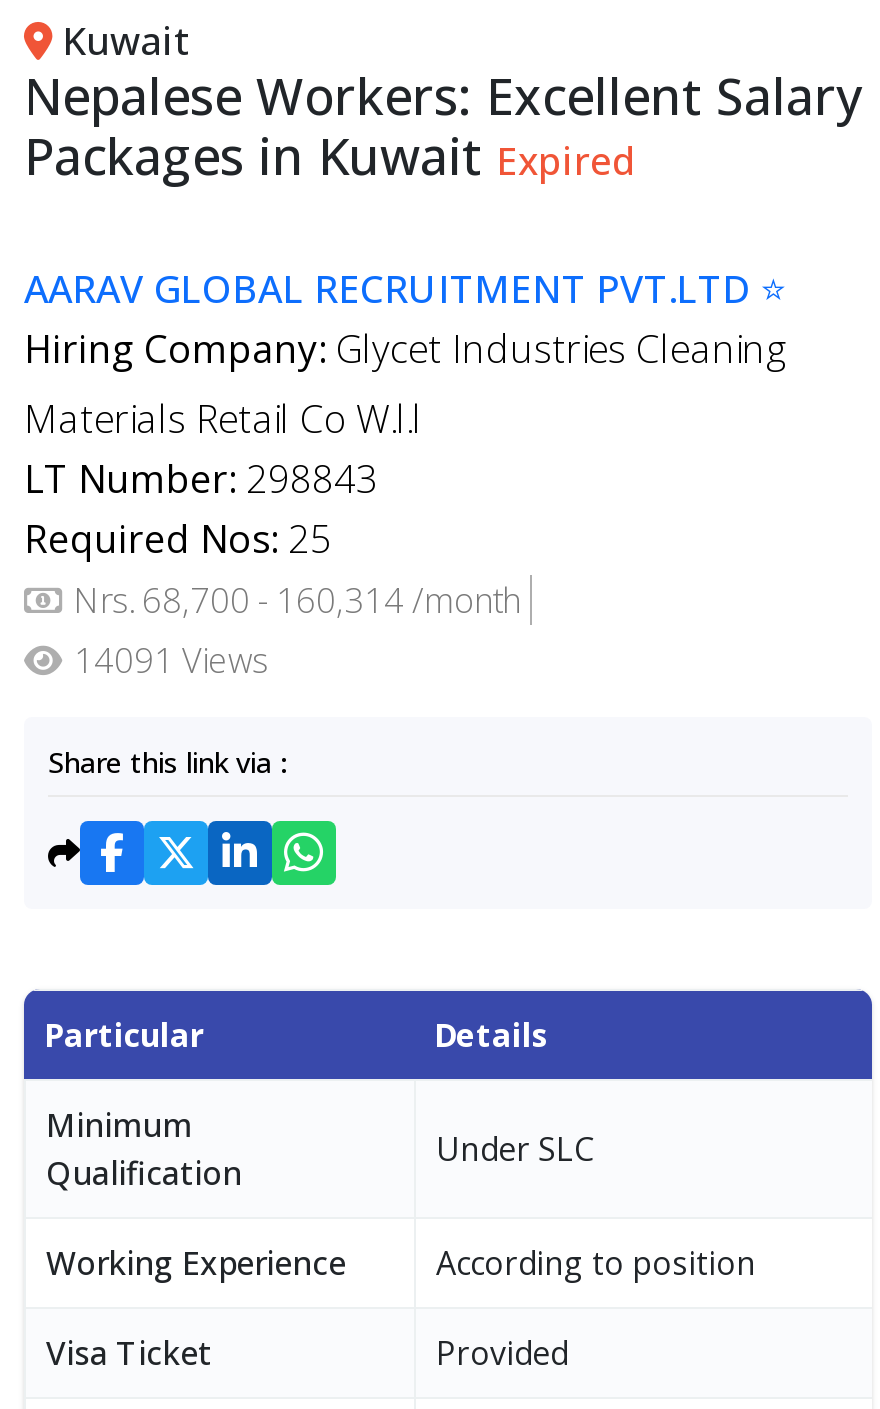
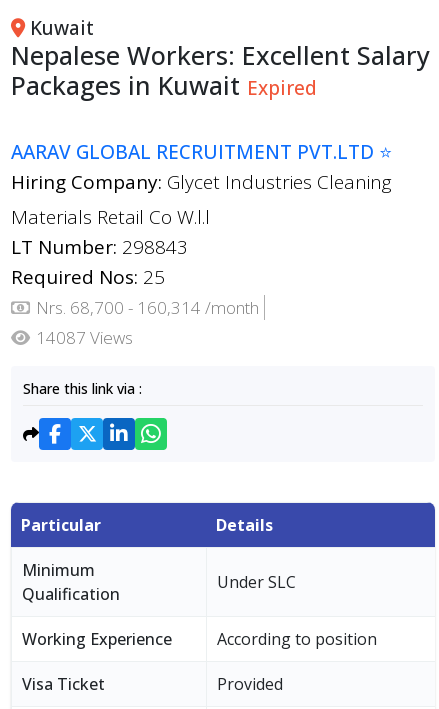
- 14091 Views
+ 14087 Views
